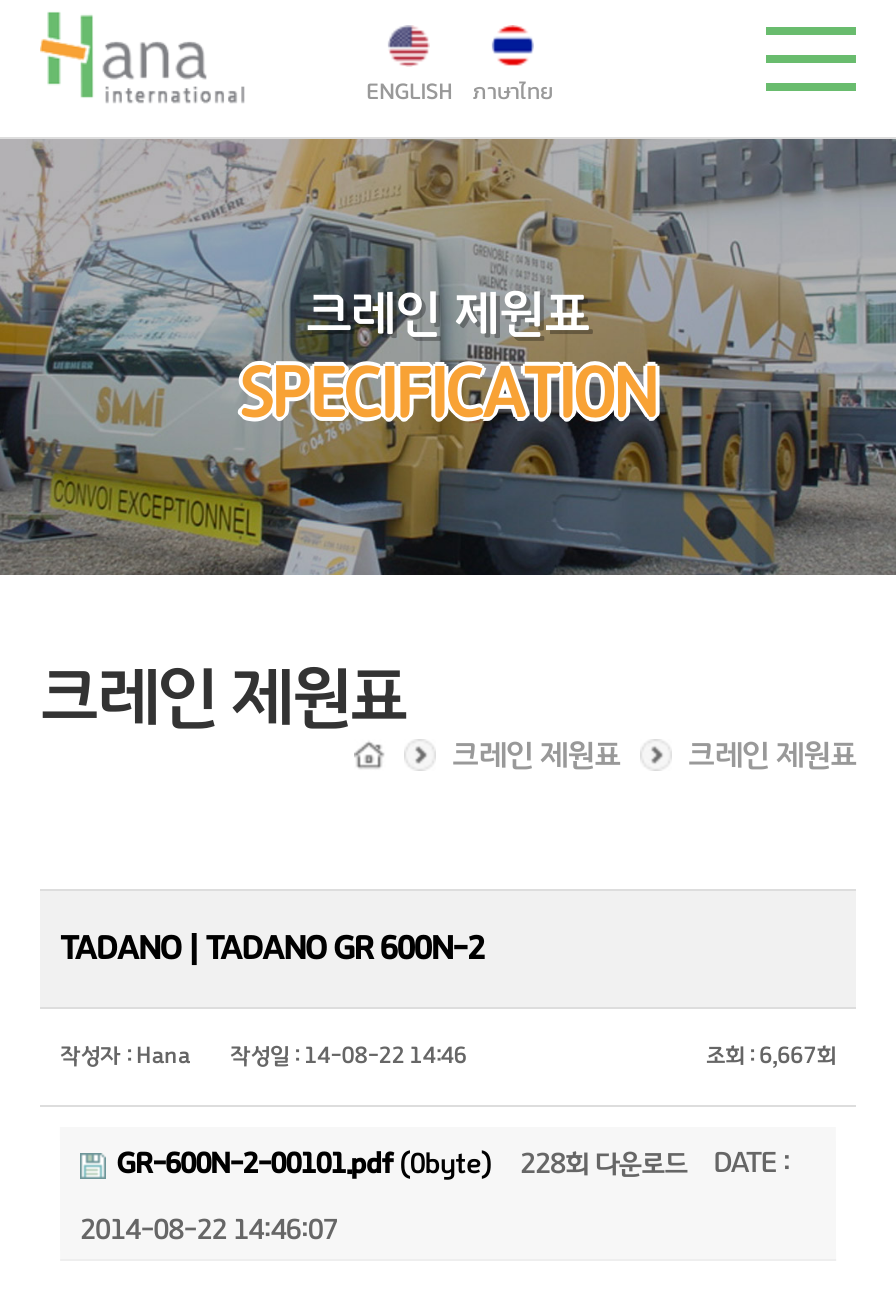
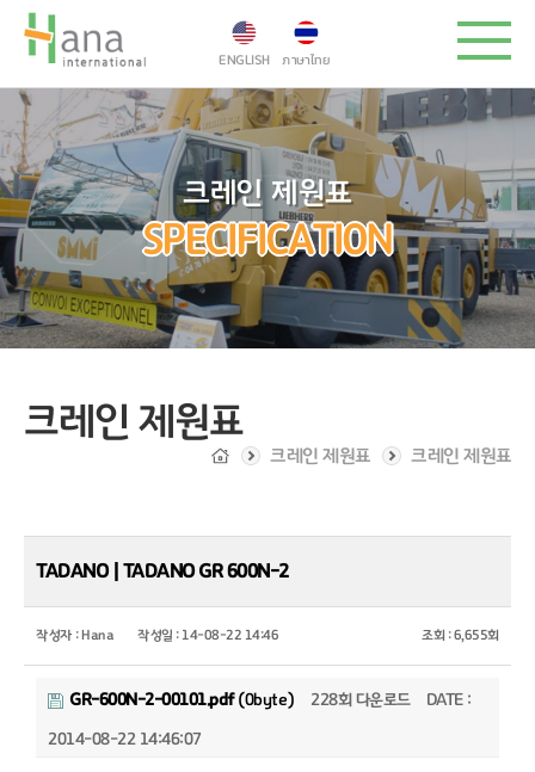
- 조회 : 6,667회
+ 조회 : 6,655회
